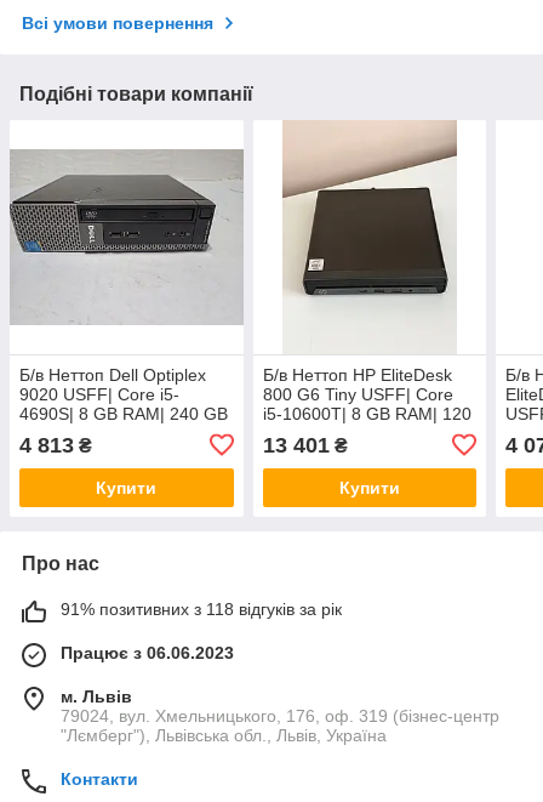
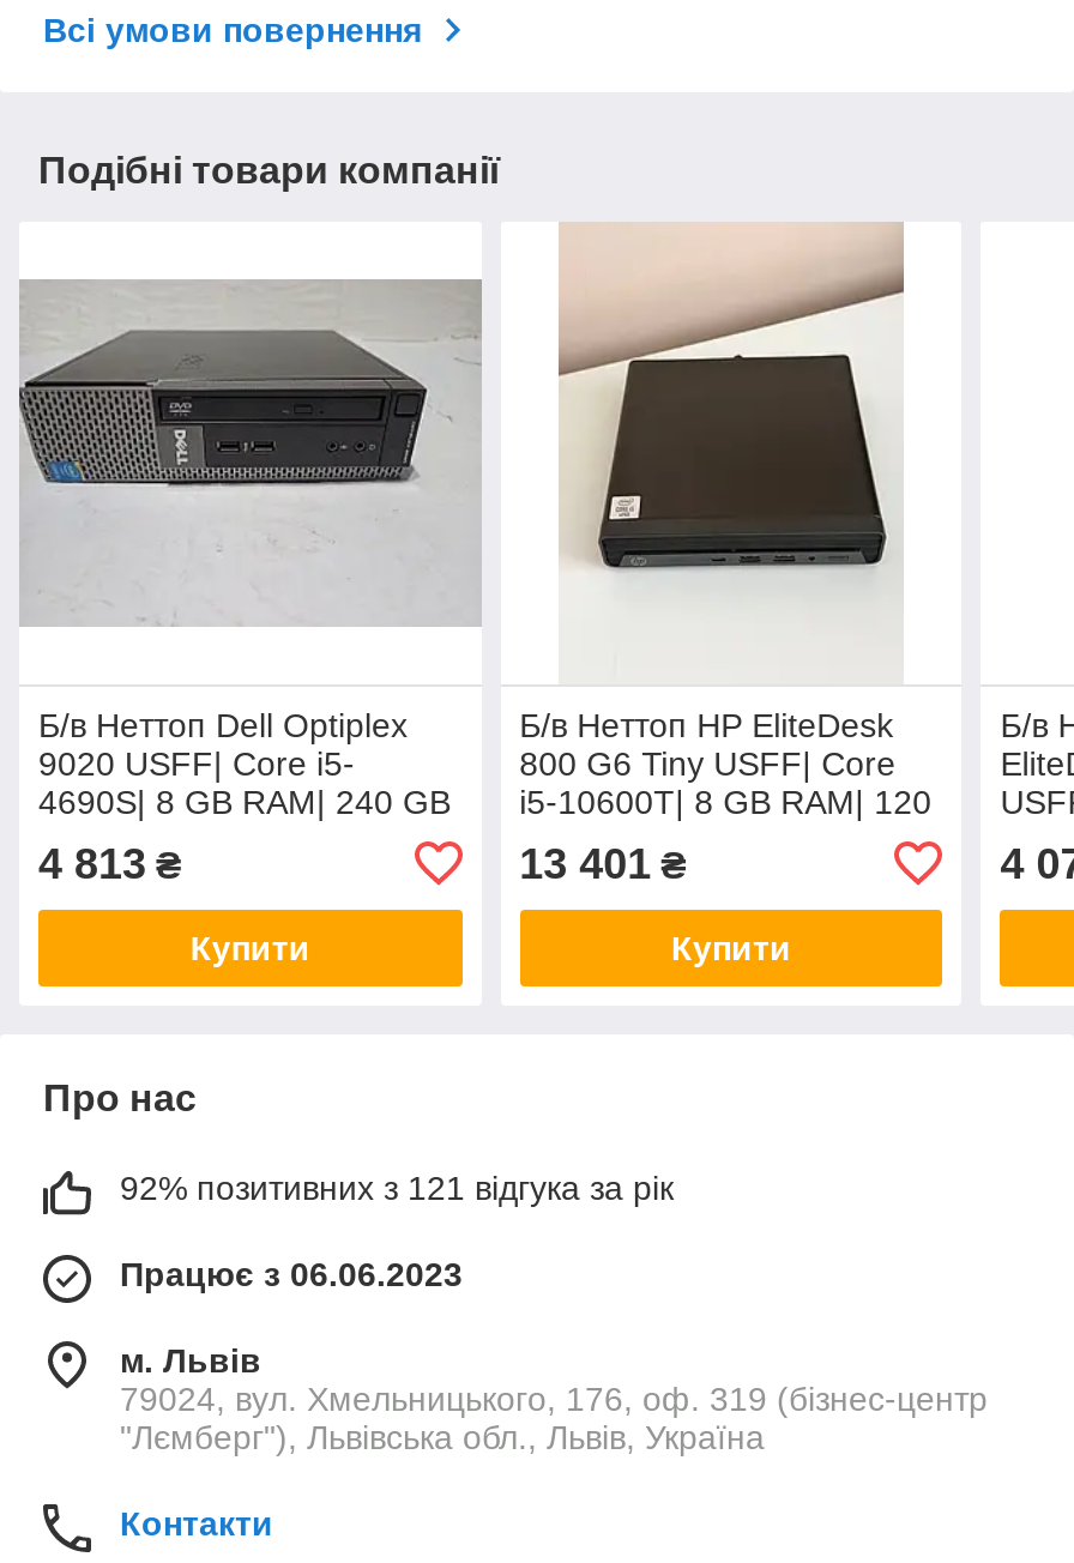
- 91% позитивних з 118 відгуків за рік
+ 92% позитивних з 121 відгука за рік
